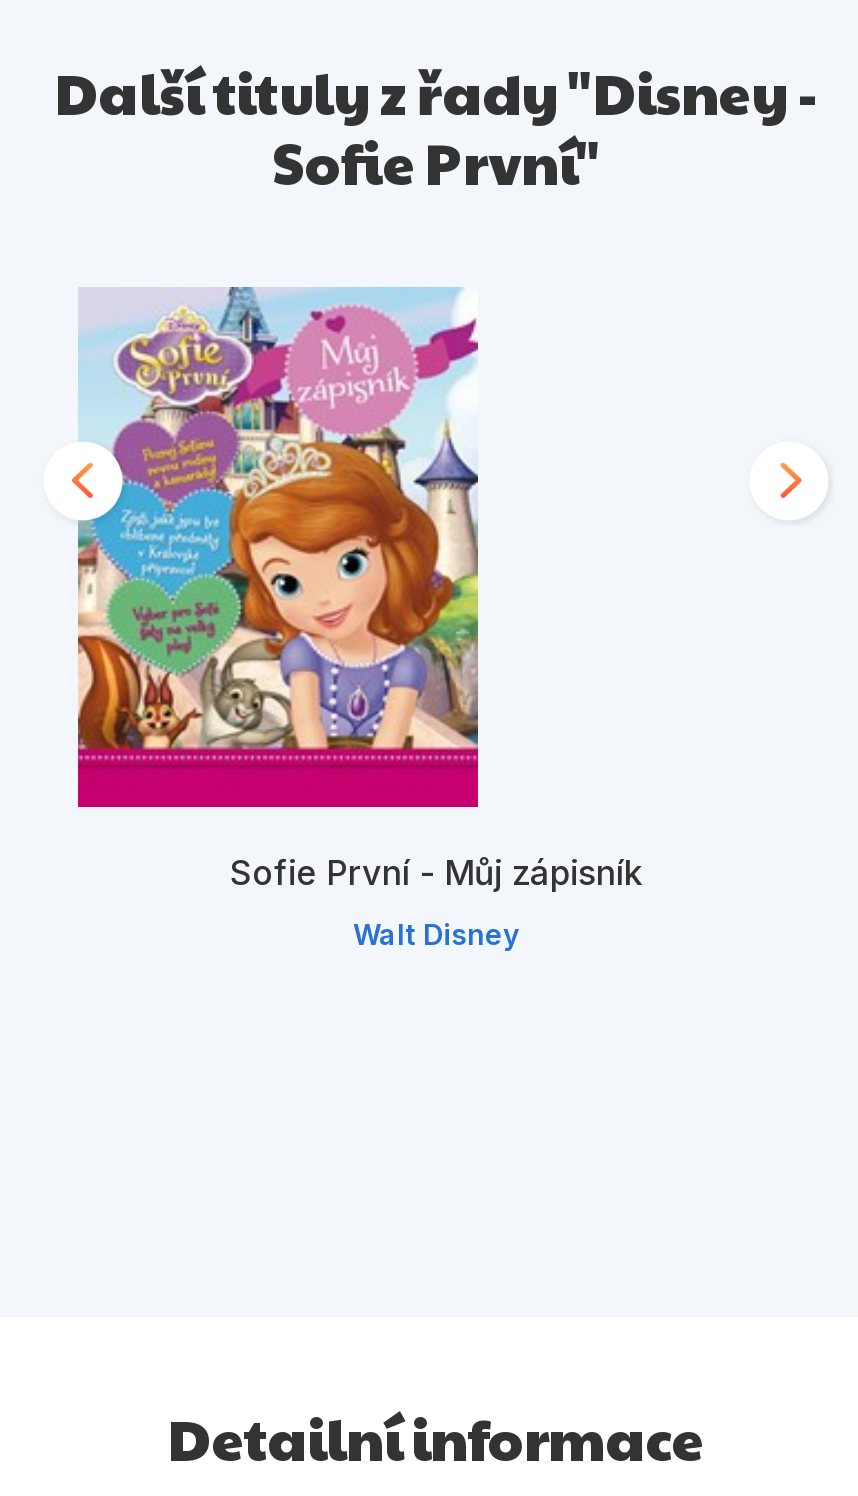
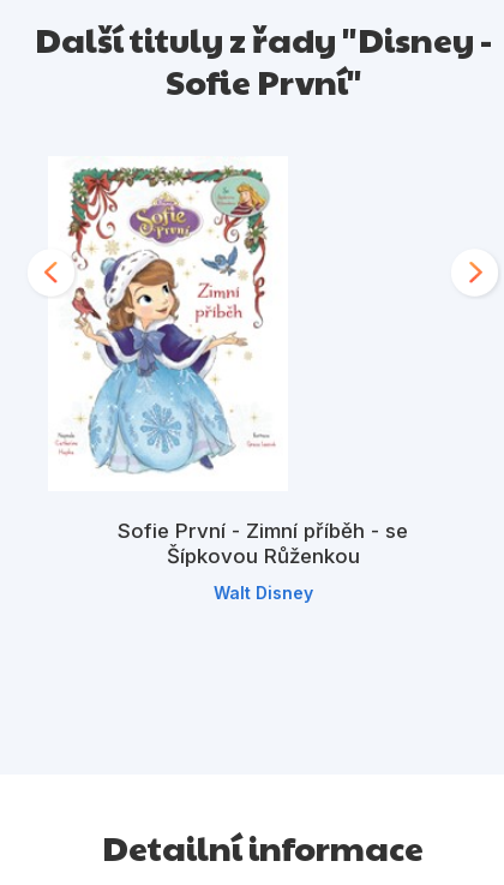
- [image]
- Sofie První - Můj zápisník
+ [image]
+ Sofie První - Zimní příběh - se
+ Šípkovou Růženkou

moved down: Walt Disney
